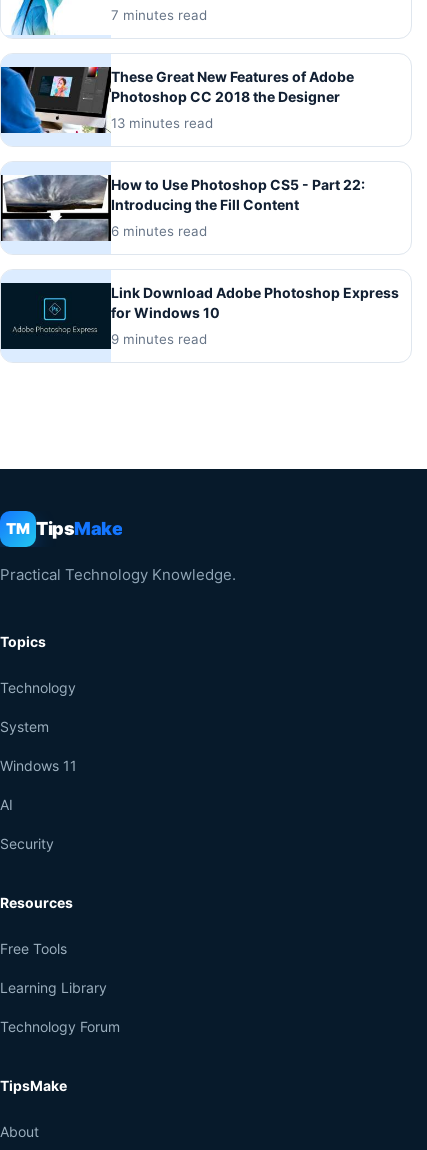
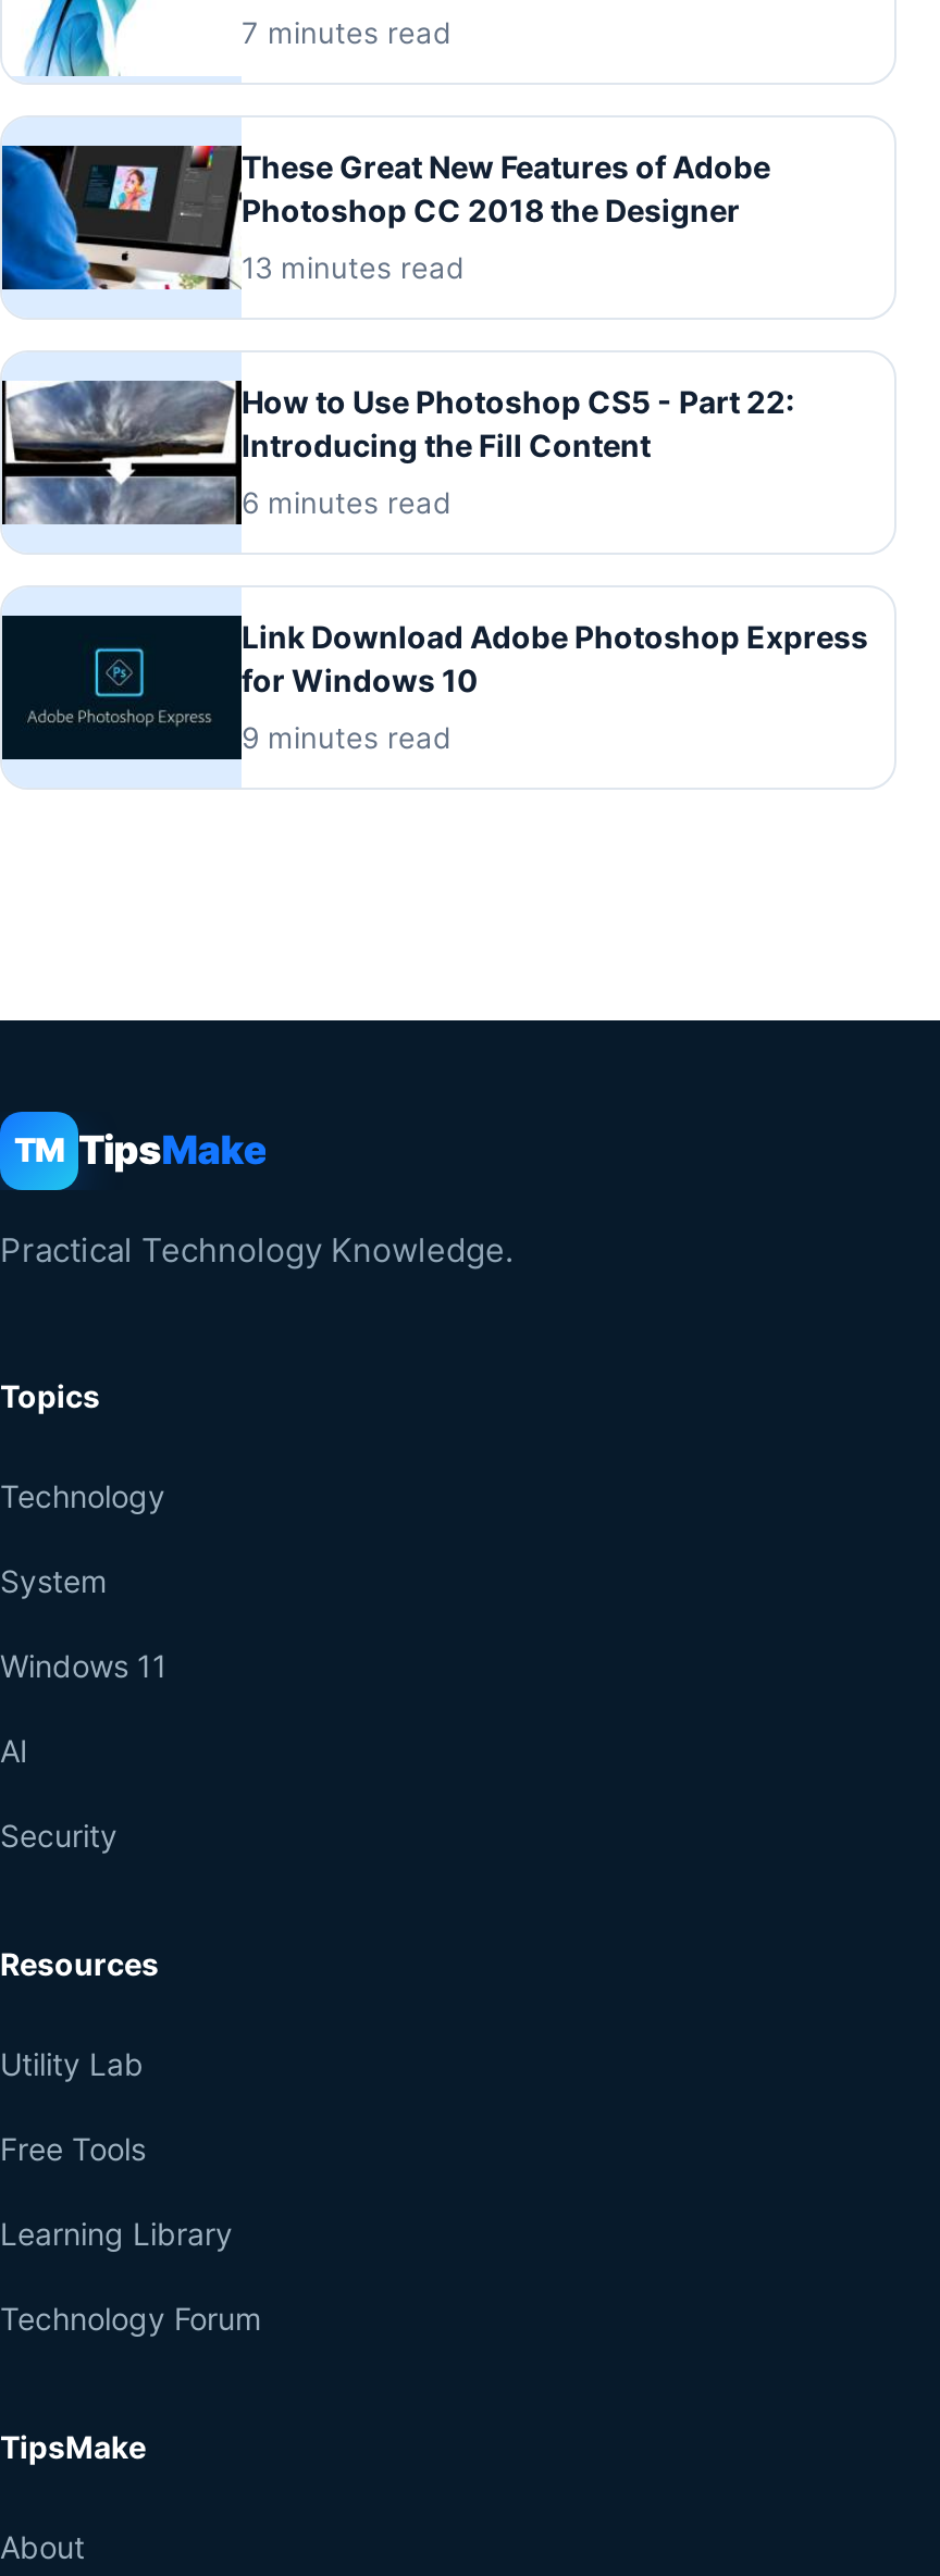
+ Utility Lab
